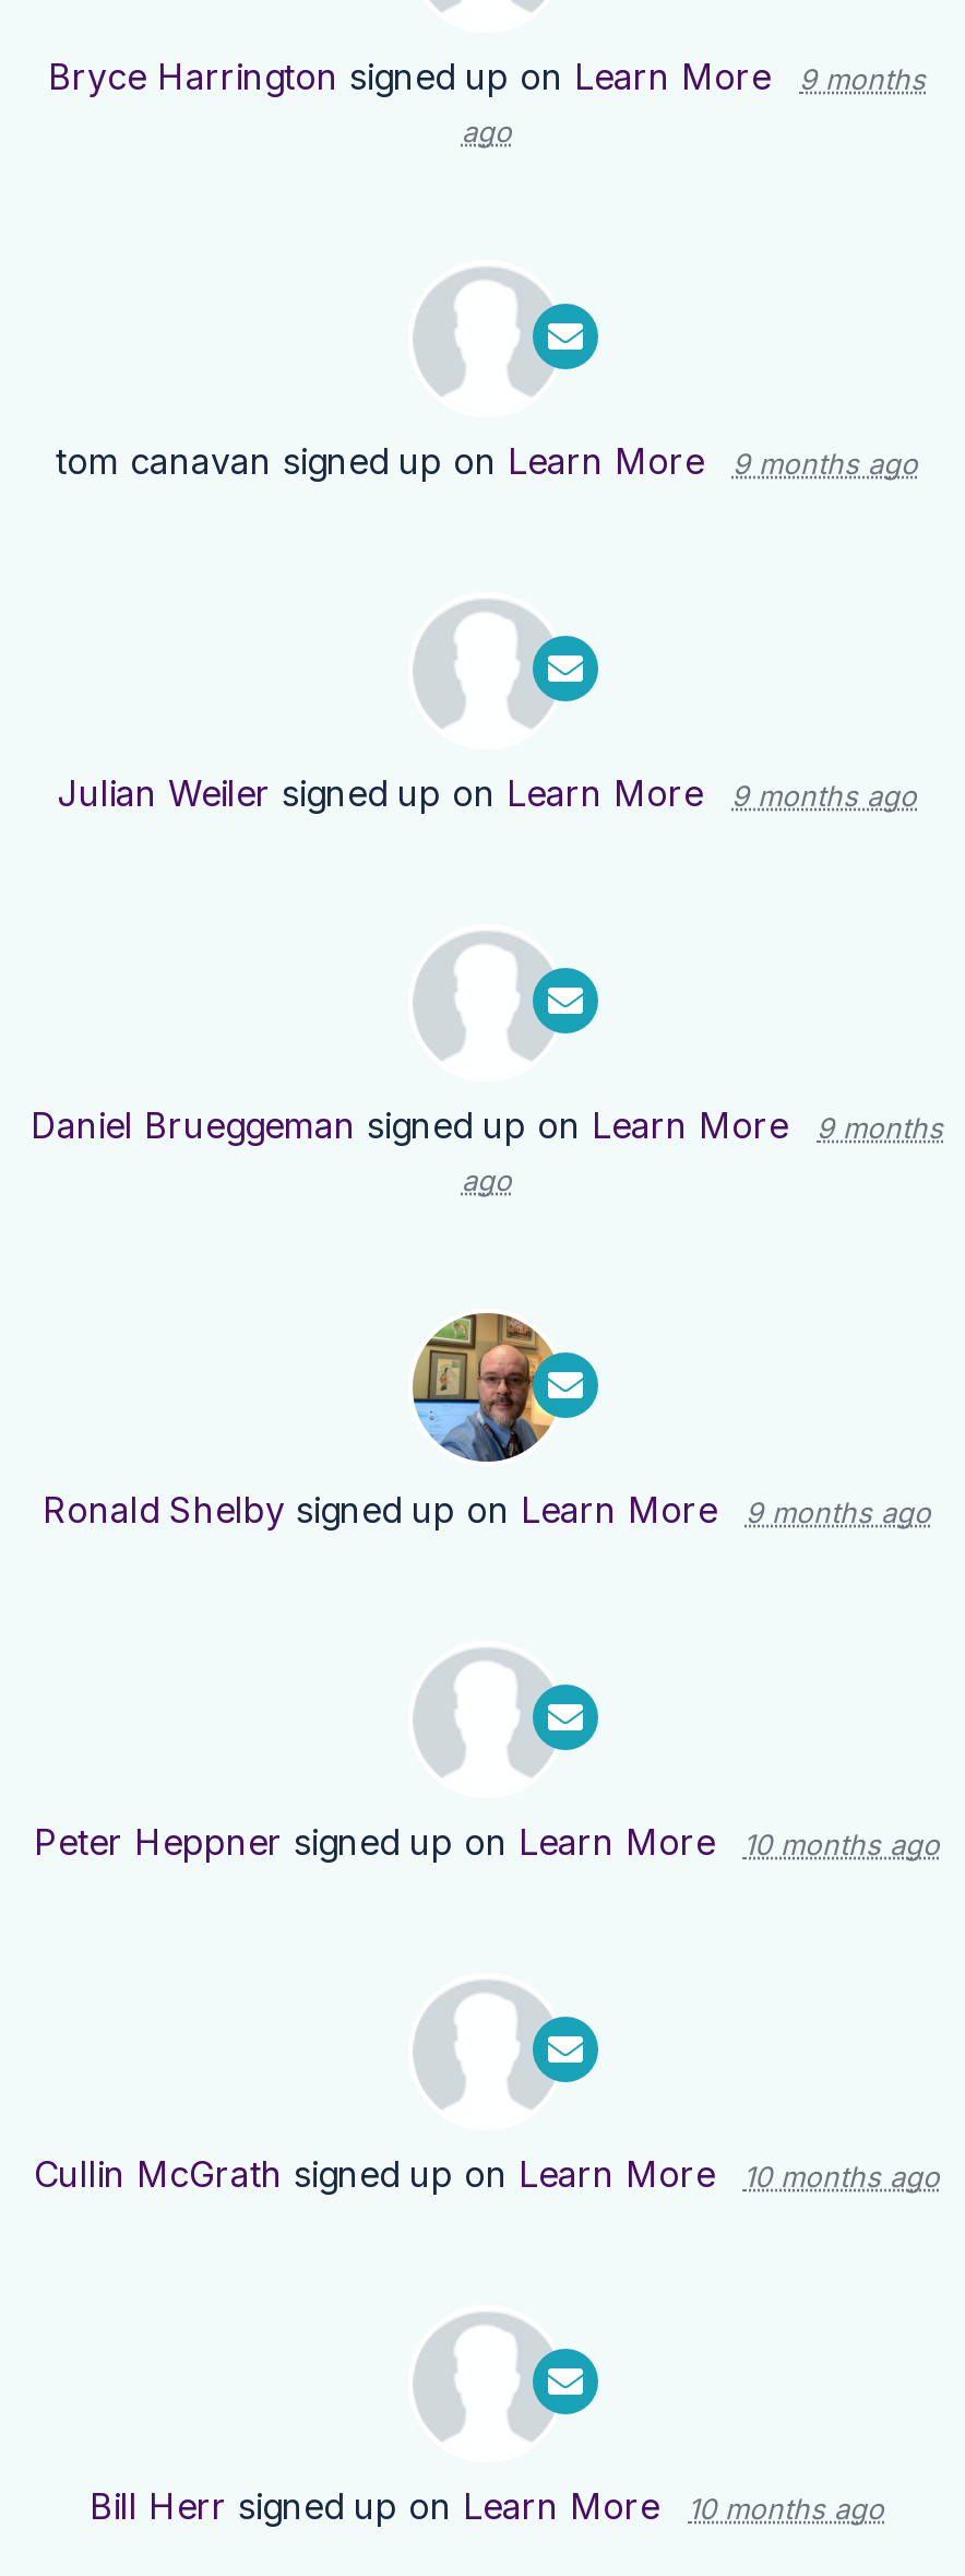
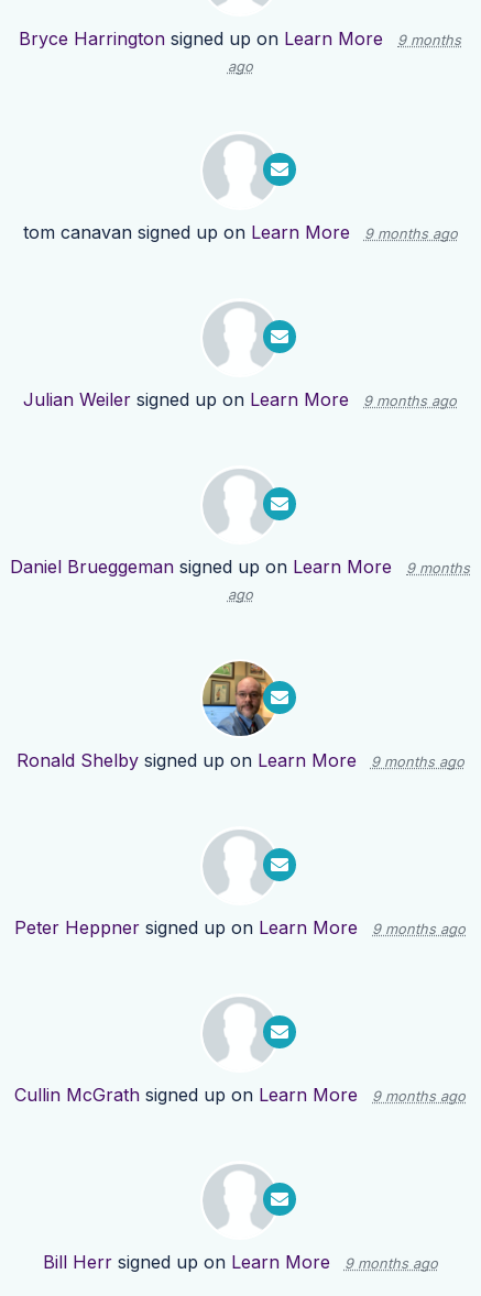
- Peter Heppner signed up on Learn More 10 months ago
+ Peter Heppner signed up on Learn More 9 months ago

- Cullin McGrath signed up on Learn More 10 months ago
+ Cullin McGrath signed up on Learn More 9 months ago

- Bill Herr signed up on Learn More 10 months ago
+ Bill Herr signed up on Learn More 9 months ago
